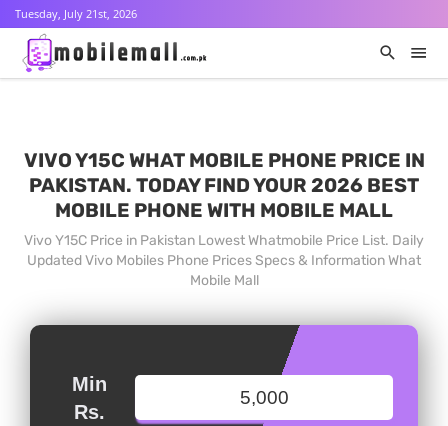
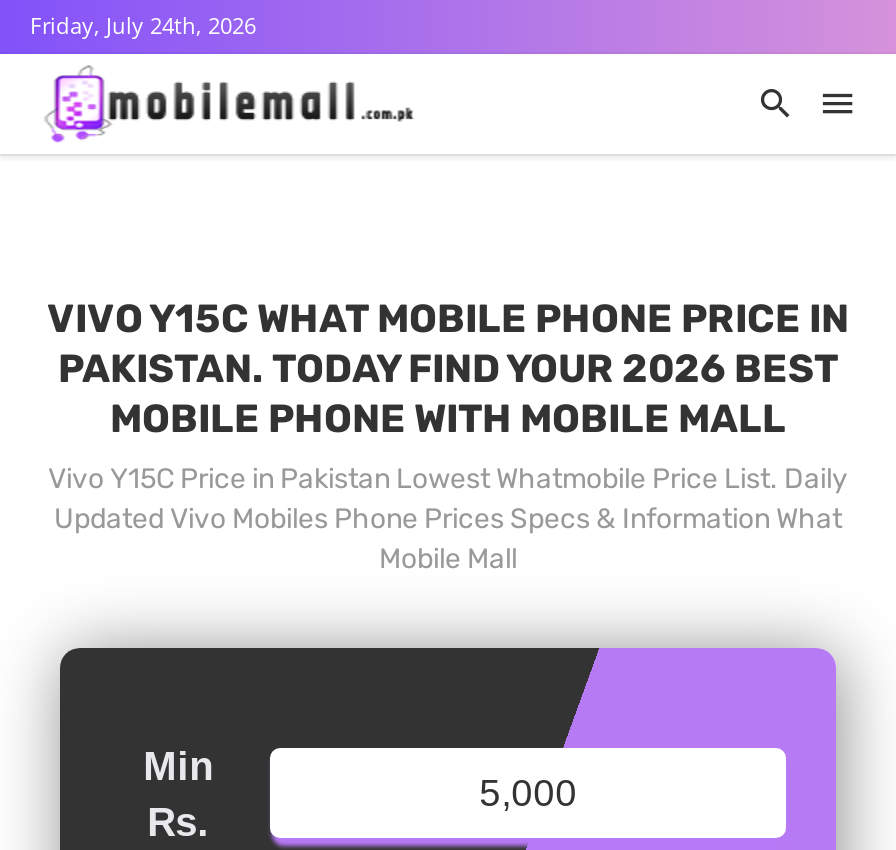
- Tuesday, July 21st, 2026
+ Friday, July 24th, 2026
